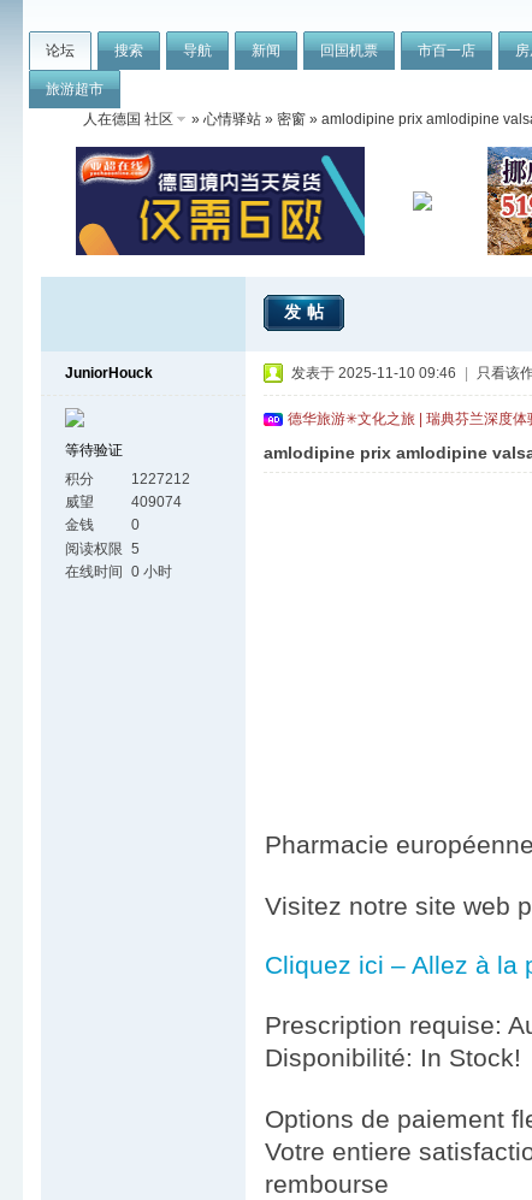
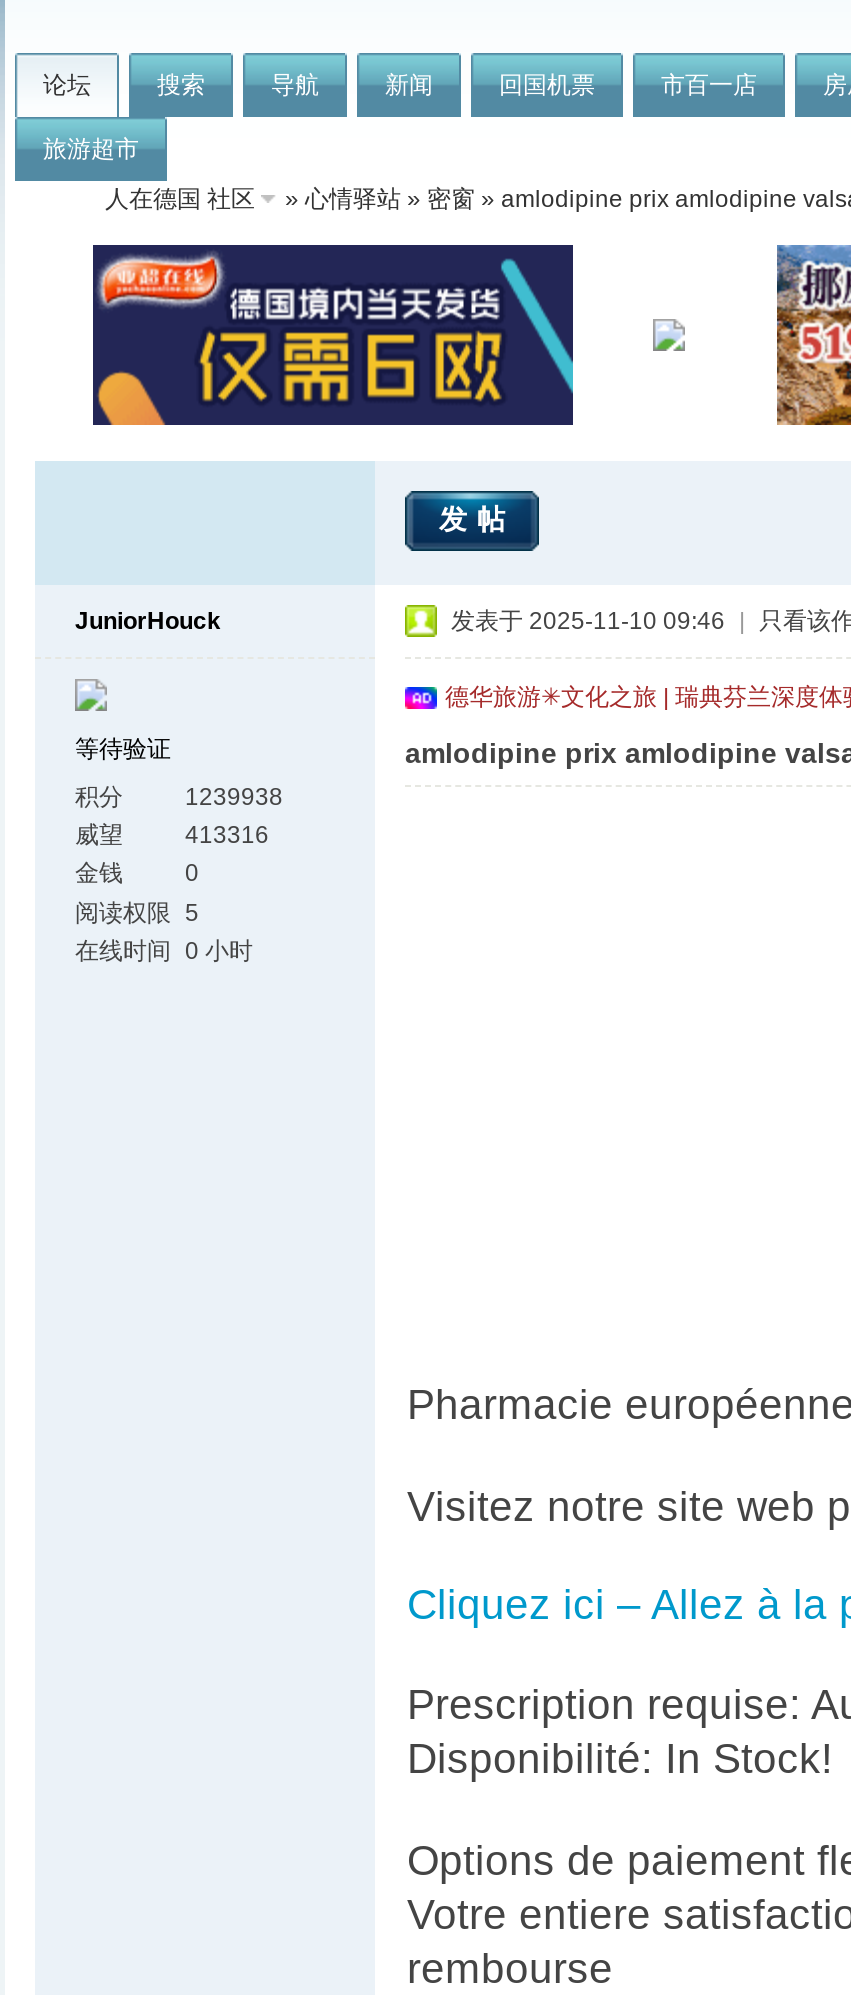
- 1227212
+ 1239938

- 409074
+ 413316
